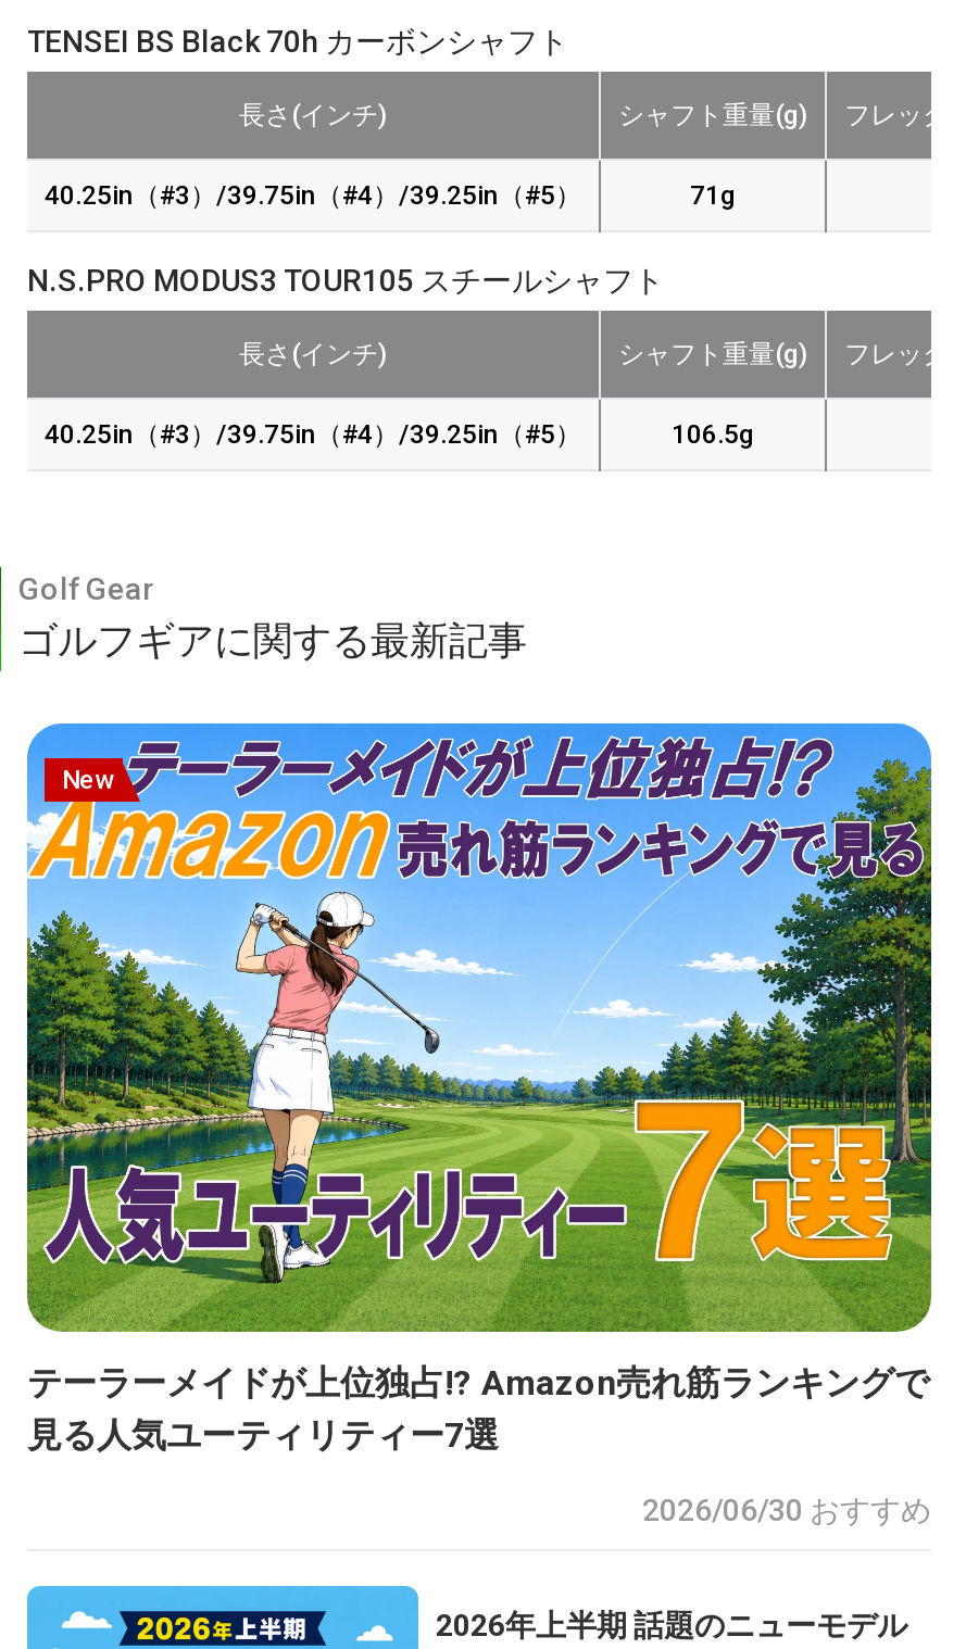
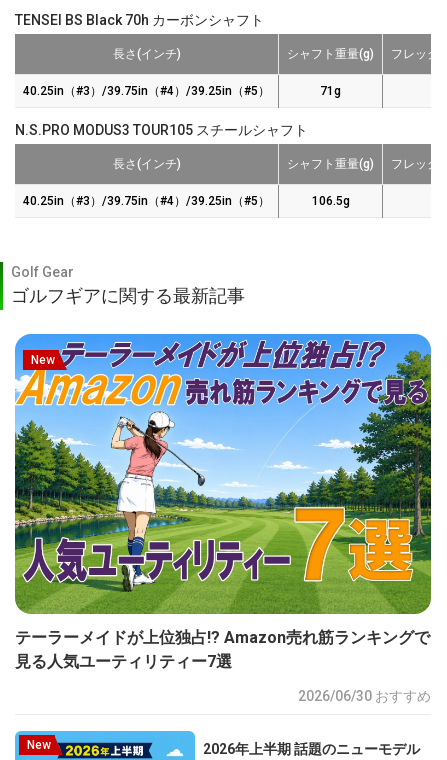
+ New
